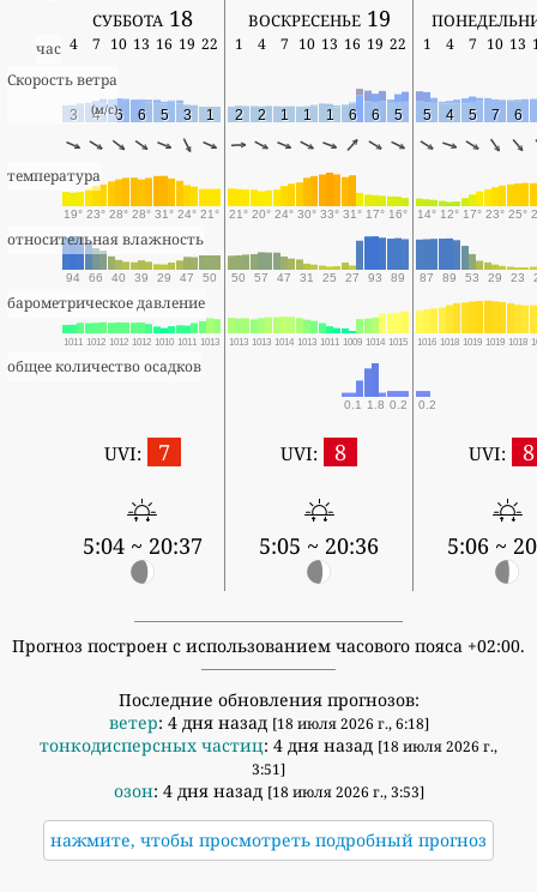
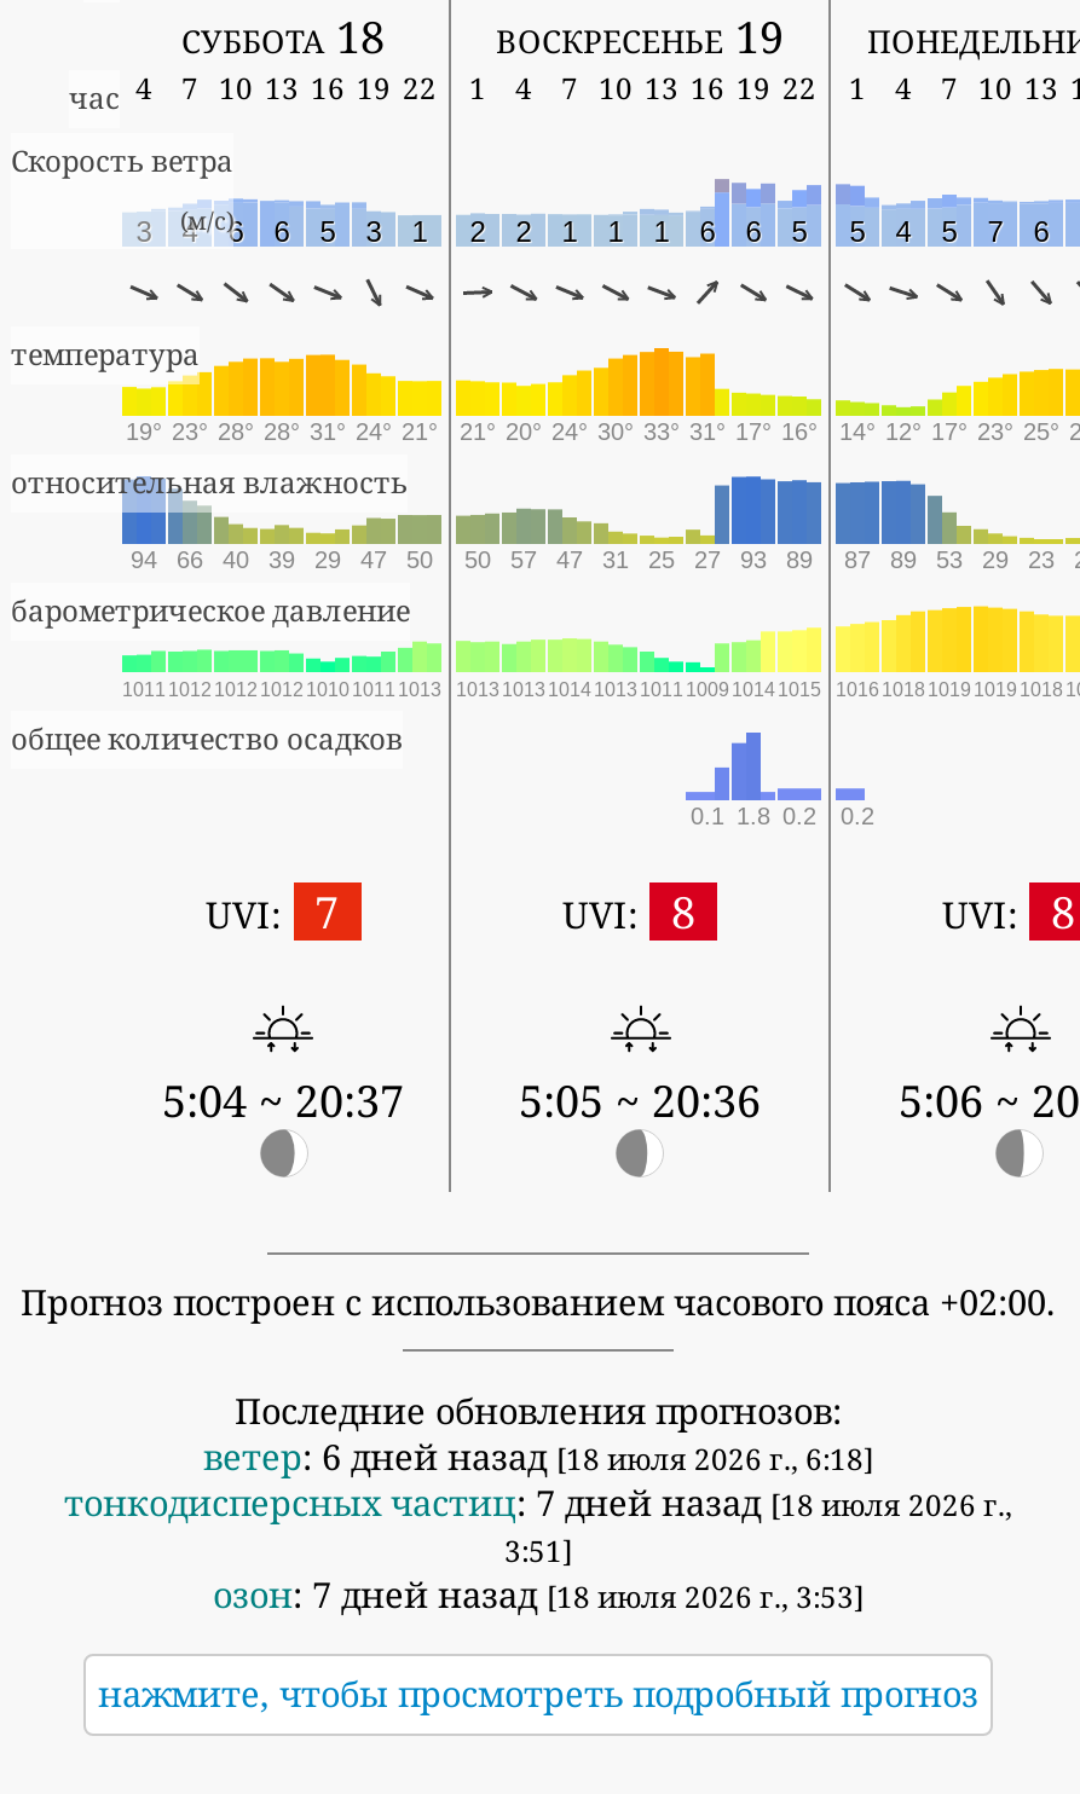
- ветер: 4 дня назад [18 июля 2026 г., 6:18]
+ ветер: 6 дней назад [18 июля 2026 г., 6:18]

- тонкодисперсных частиц: 4 дня назад [18 июля 2026 г.,
+ тонкодисперсных частиц: 7 дней назад [18 июля 2026 г.,

- озон: 4 дня назад [18 июля 2026 г., 3:53]
+ озон: 7 дней назад [18 июля 2026 г., 3:53]
